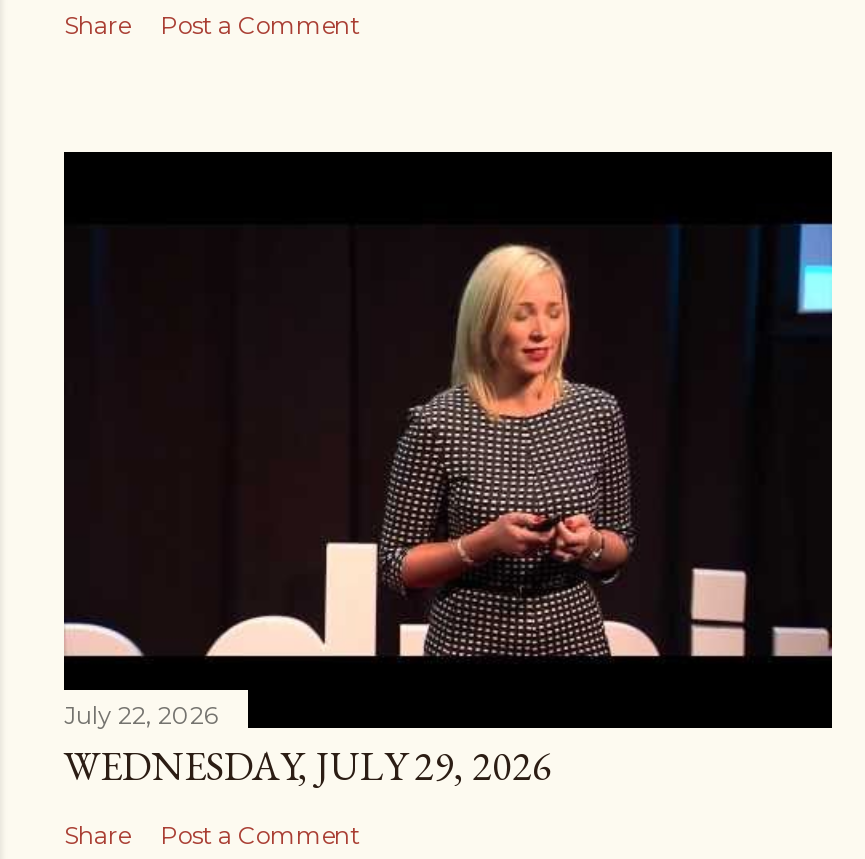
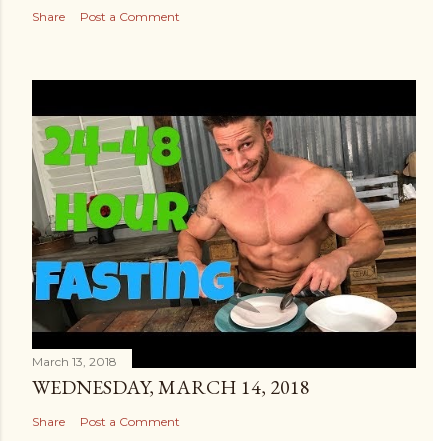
- [image]
- July 22, 2026
- WEDNESDAY, JULY 29, 2026
+ [image]
+ March 13, 2018
+ WEDNESDAY, MARCH 14, 2018
